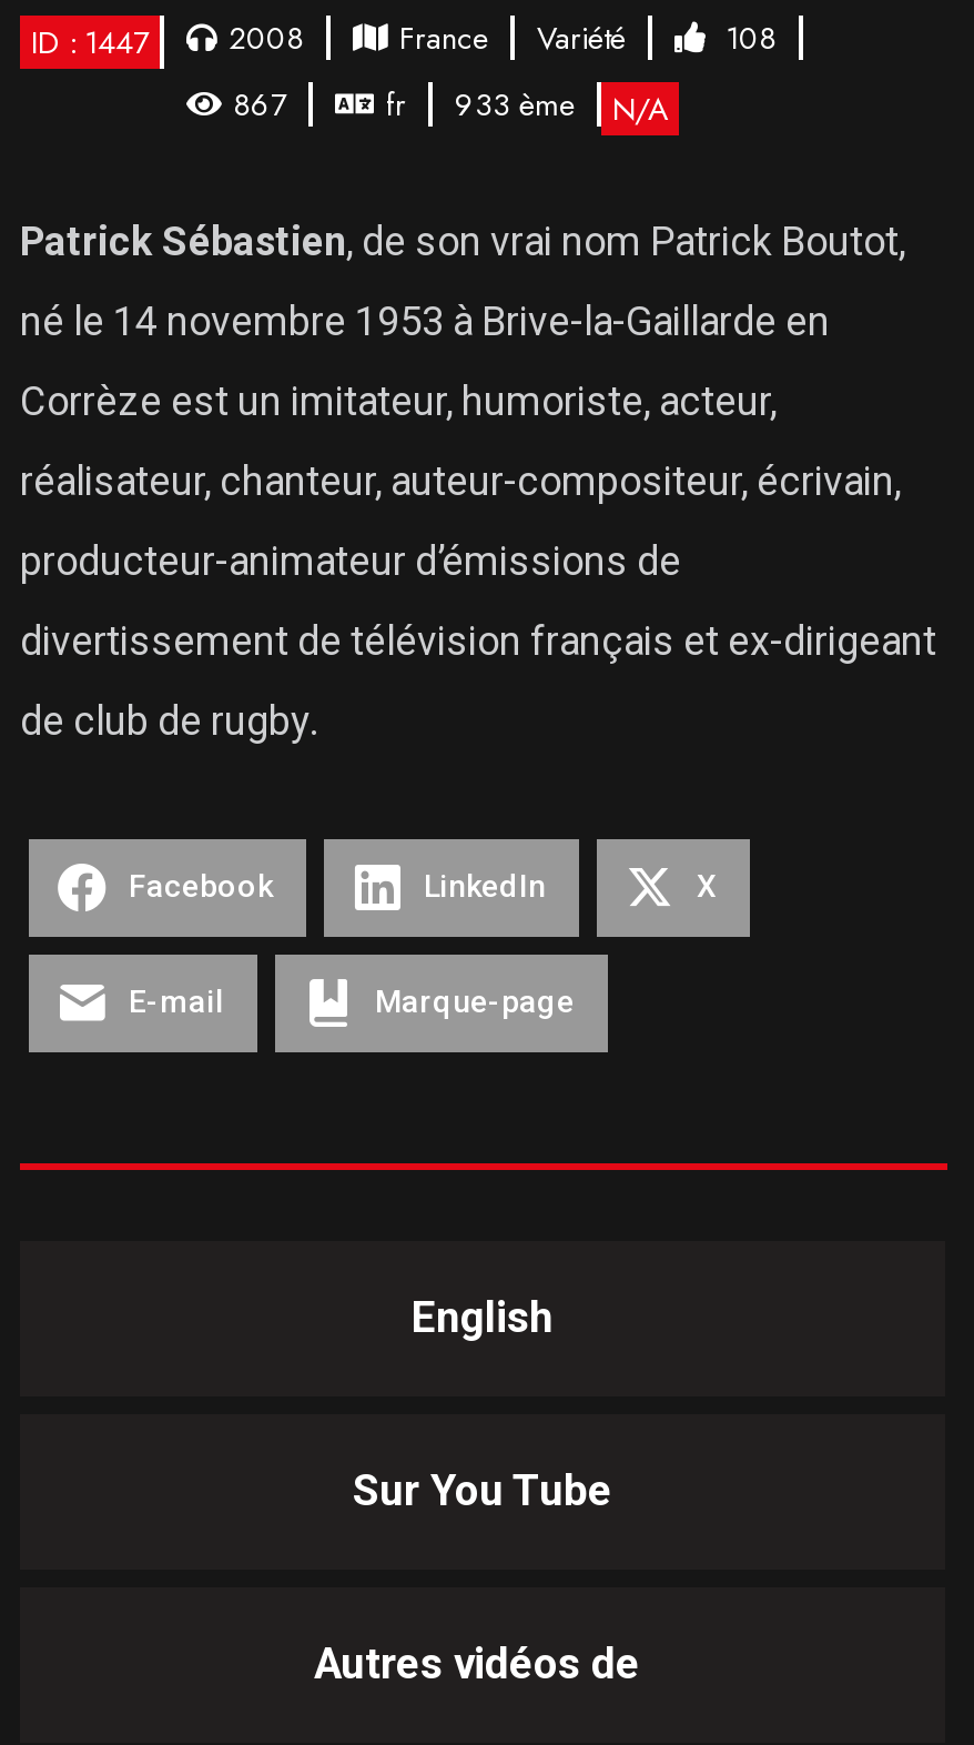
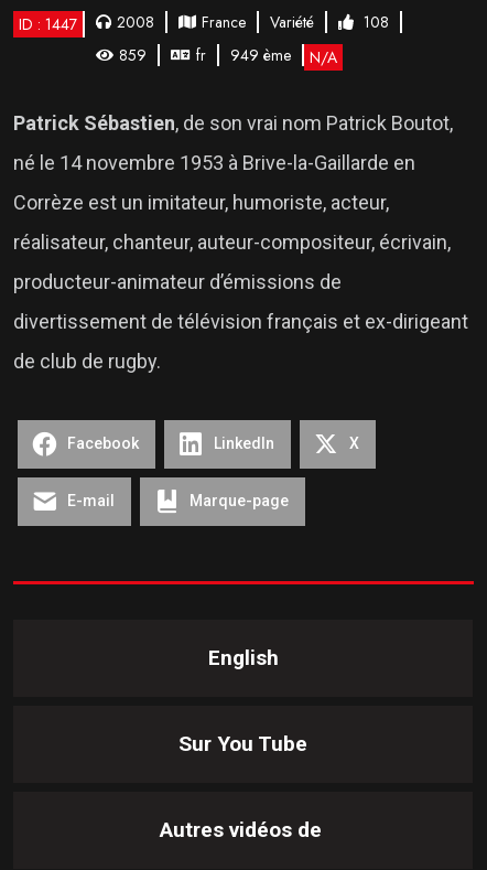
- 867
+ 859

- fr 933 ème N/A
+ fr 949 ème N/A
